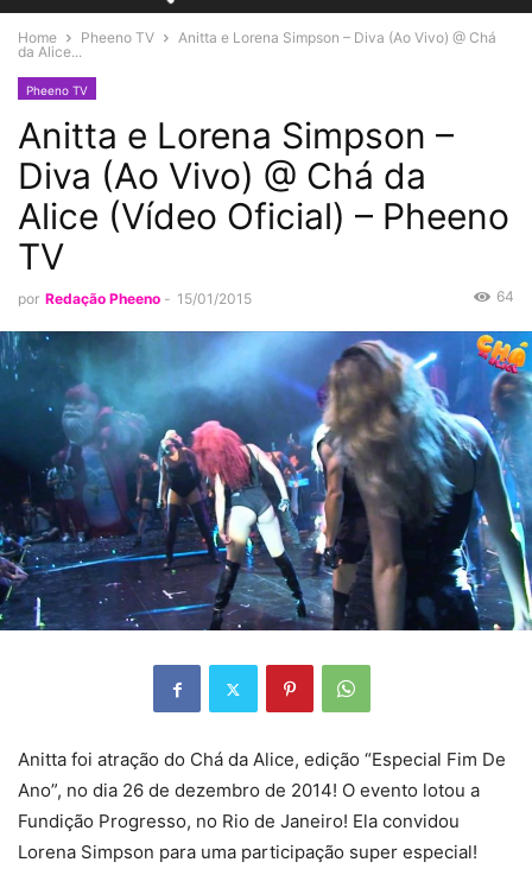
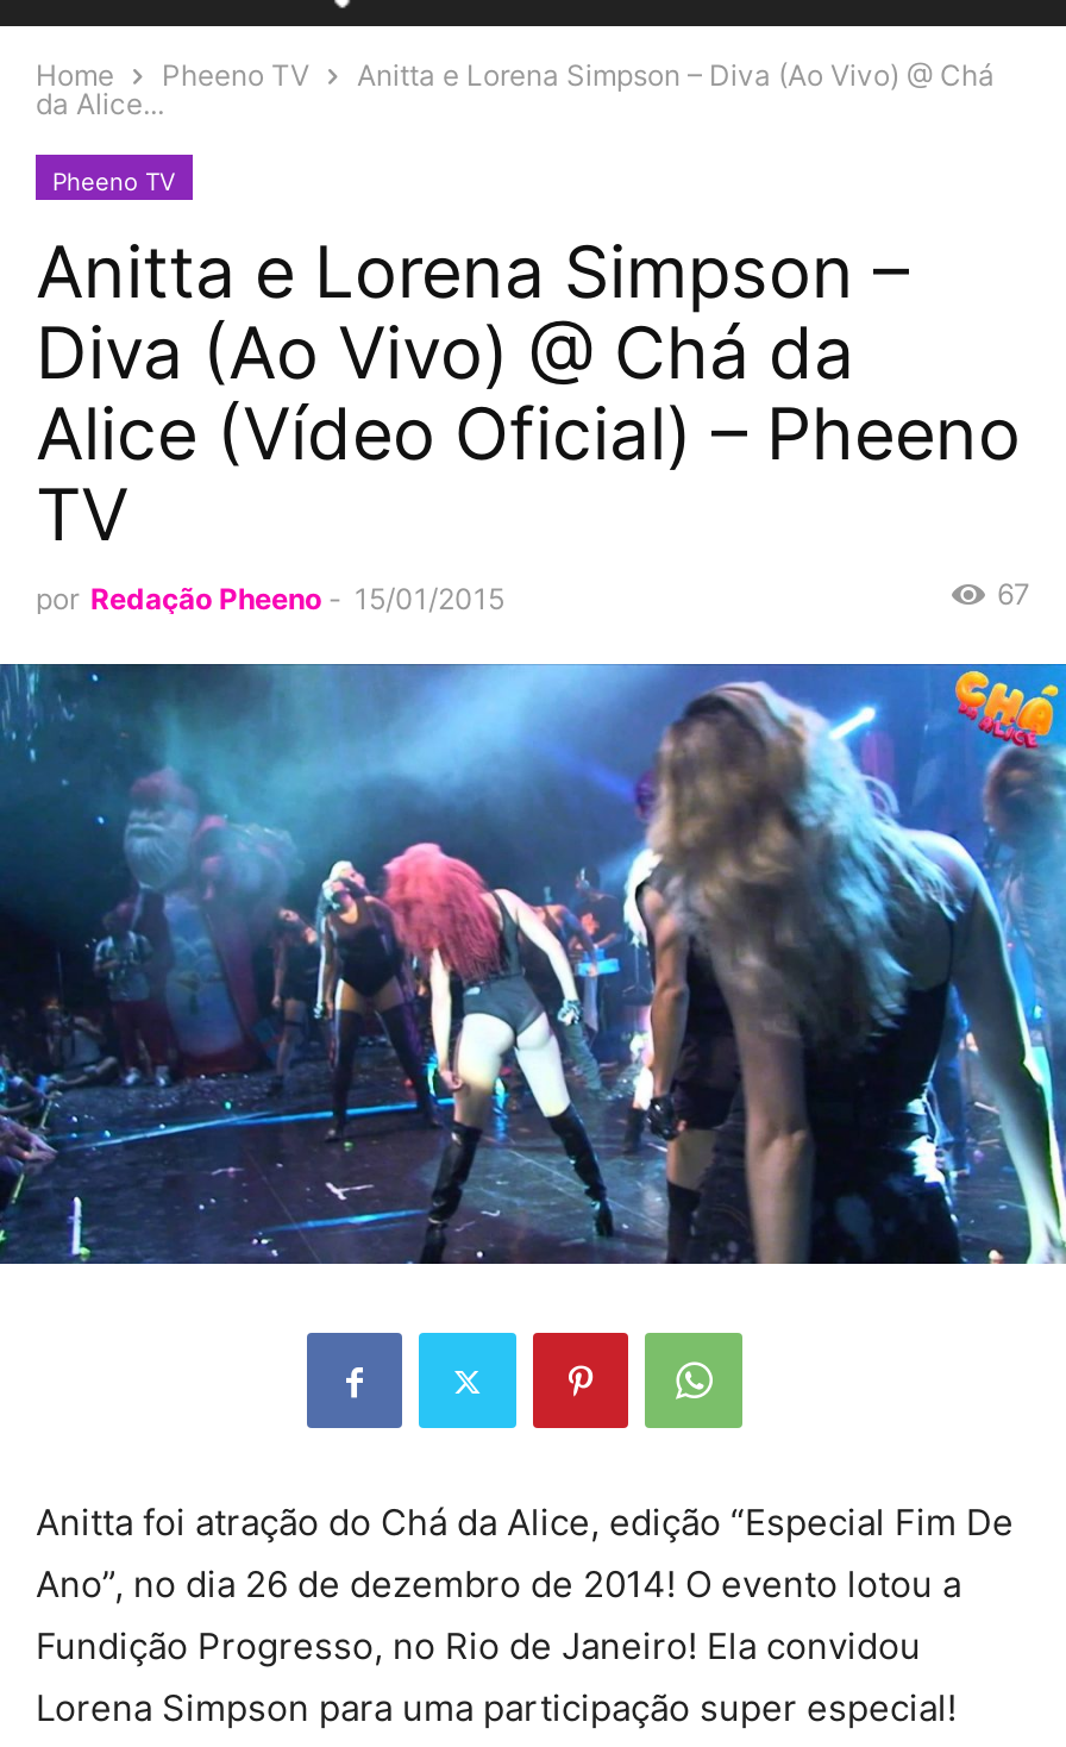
- 64
+ 67
